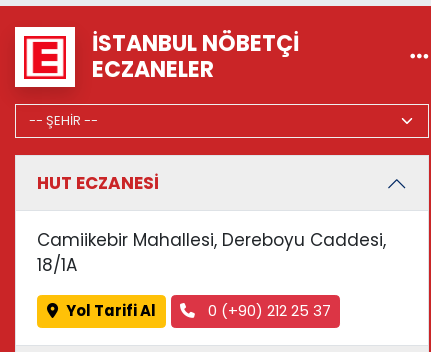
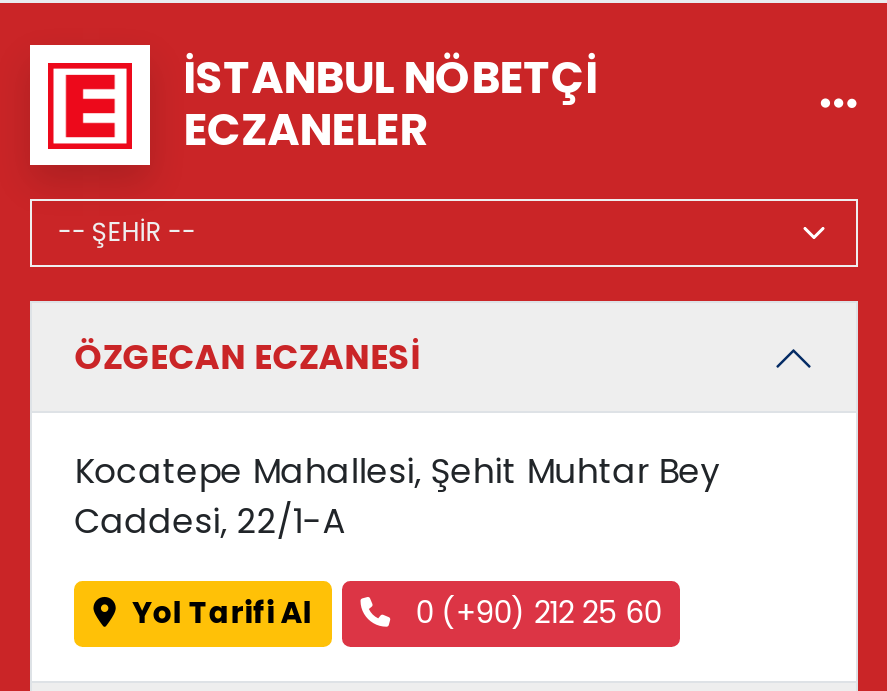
- HUT ECZANESİ
+ ÖZGECAN ECZANESİ

- Camiikebir Mahallesi, Dereboyu Caddesi,
- 18/1A
+ Kocatepe Mahallesi, Şehit Muhtar Bey
+ Caddesi, 22/1-A

- 0 (+90) 212 25 37
+ 0 (+90) 212 25 60
